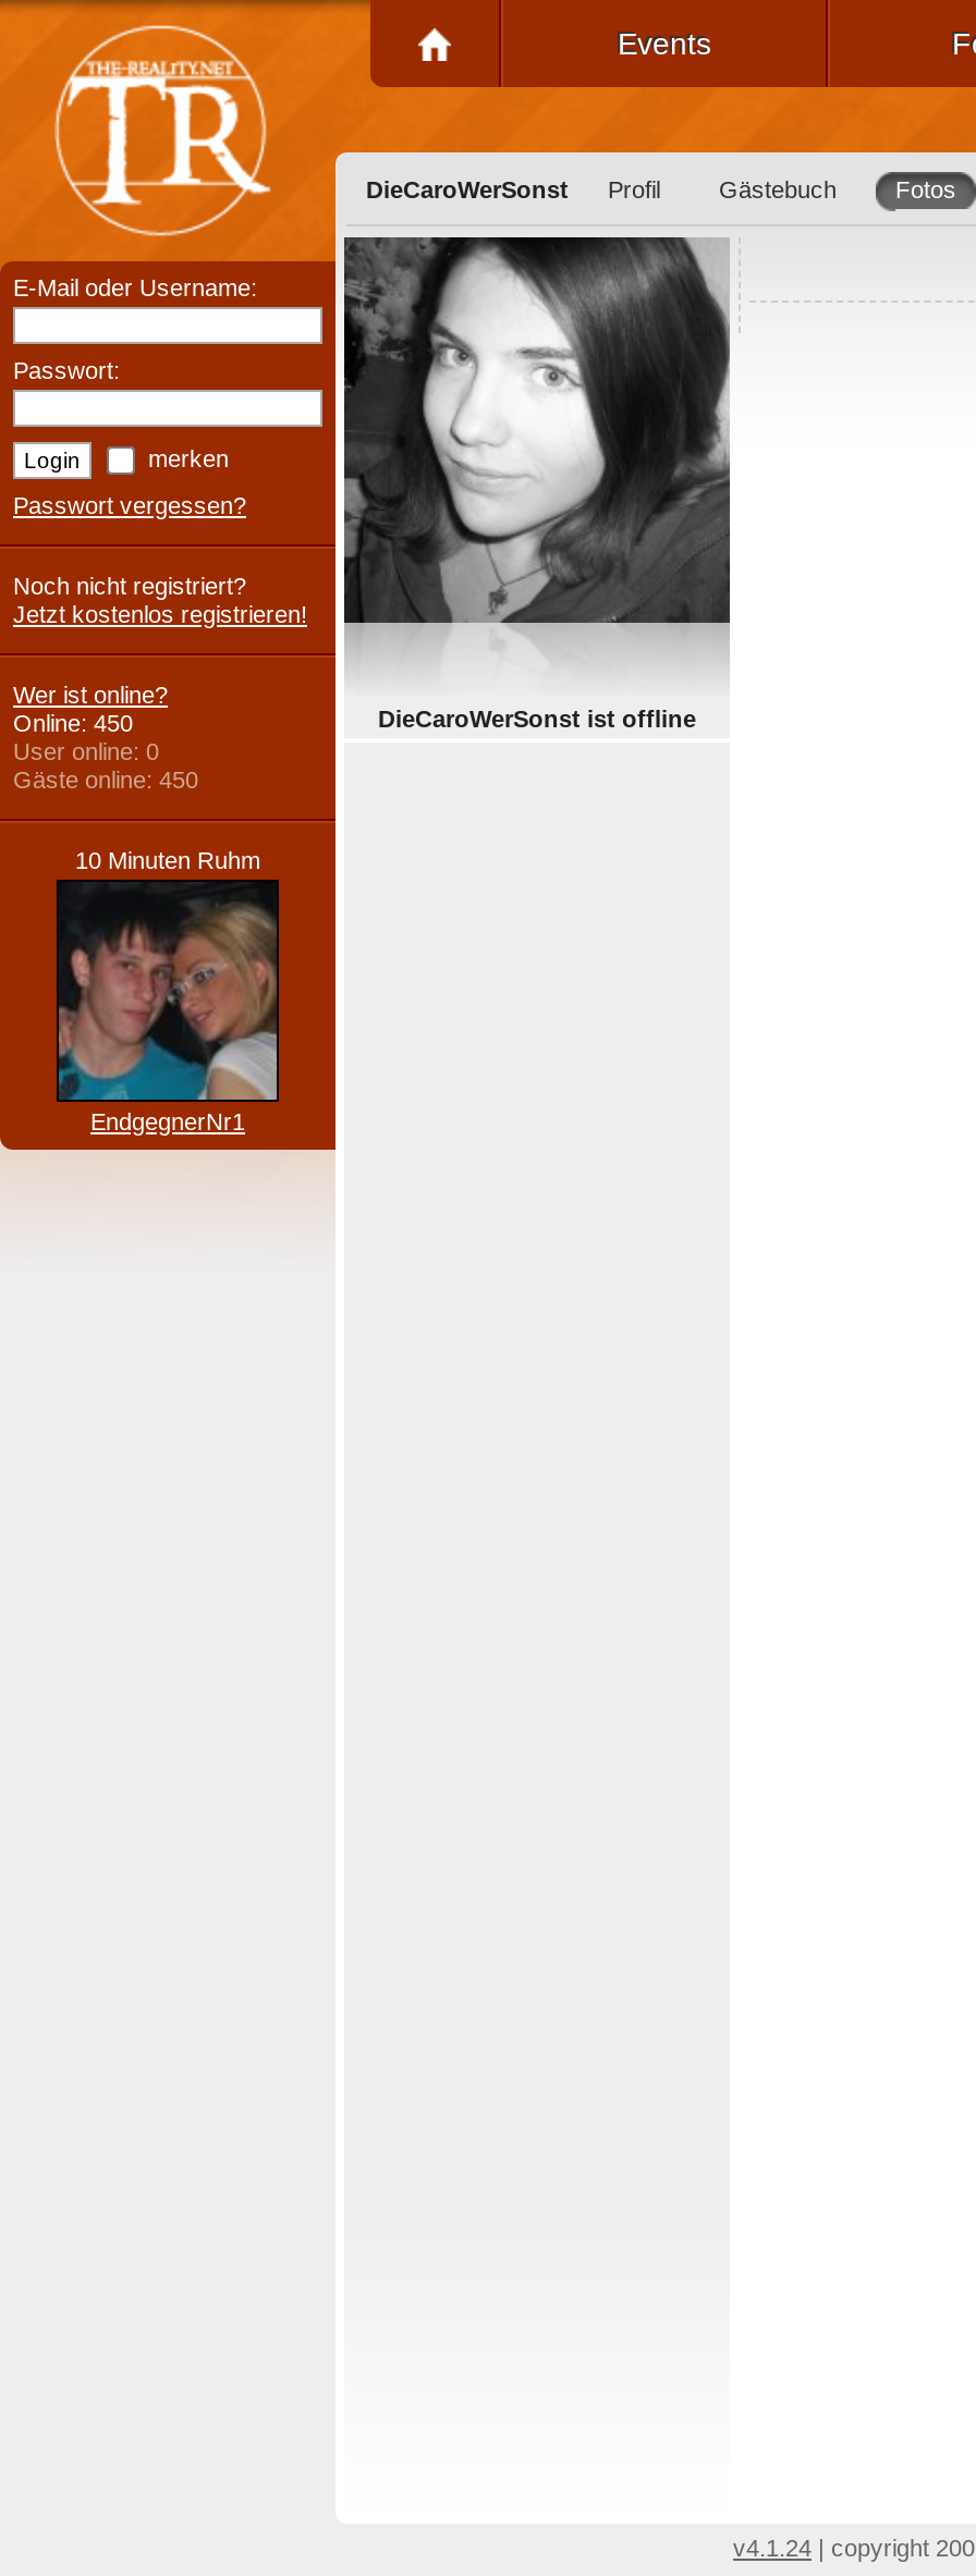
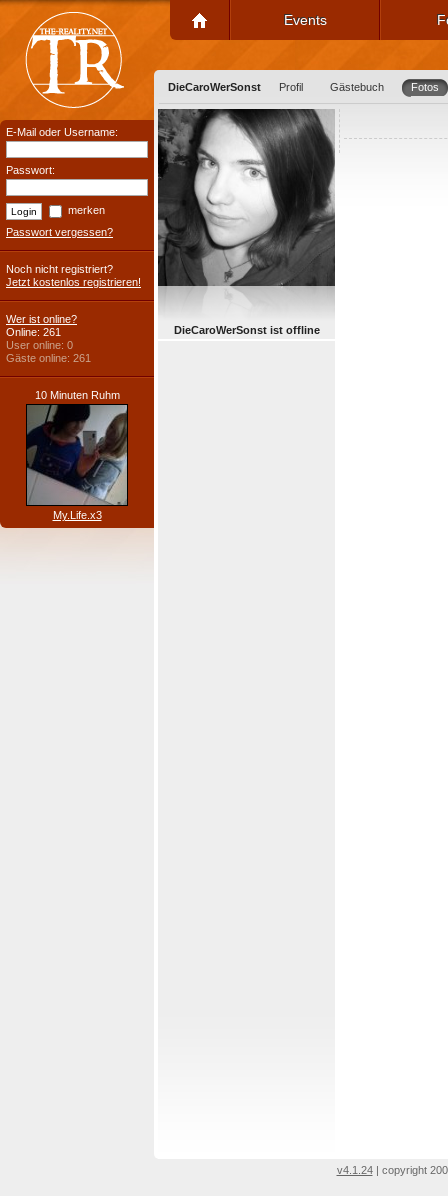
- Online: 450
+ Online: 261

- Gäste online: 450
+ Gäste online: 261

- [image]
- EndgegnerNr1
+ [image]
+ My.Life.x3
